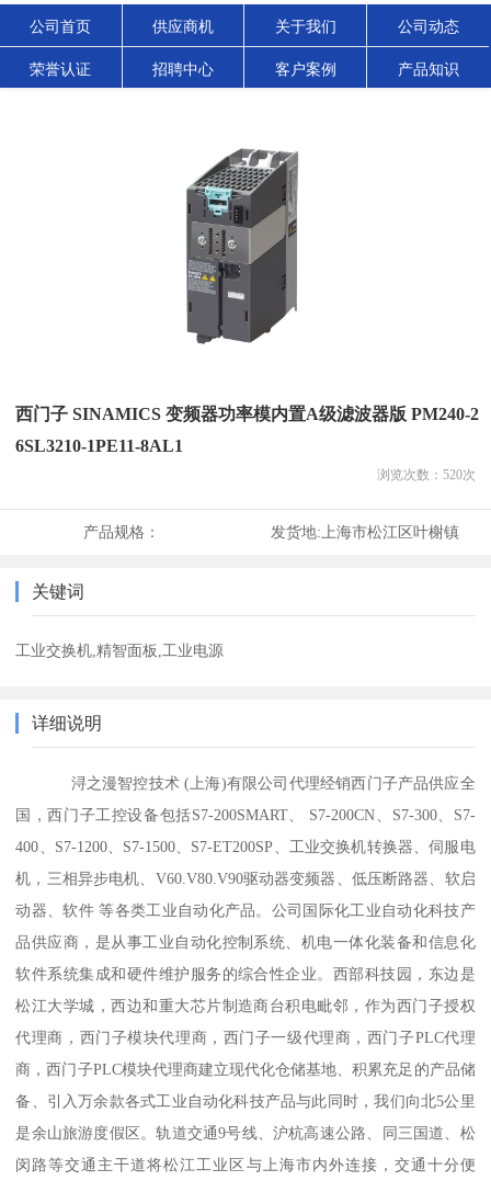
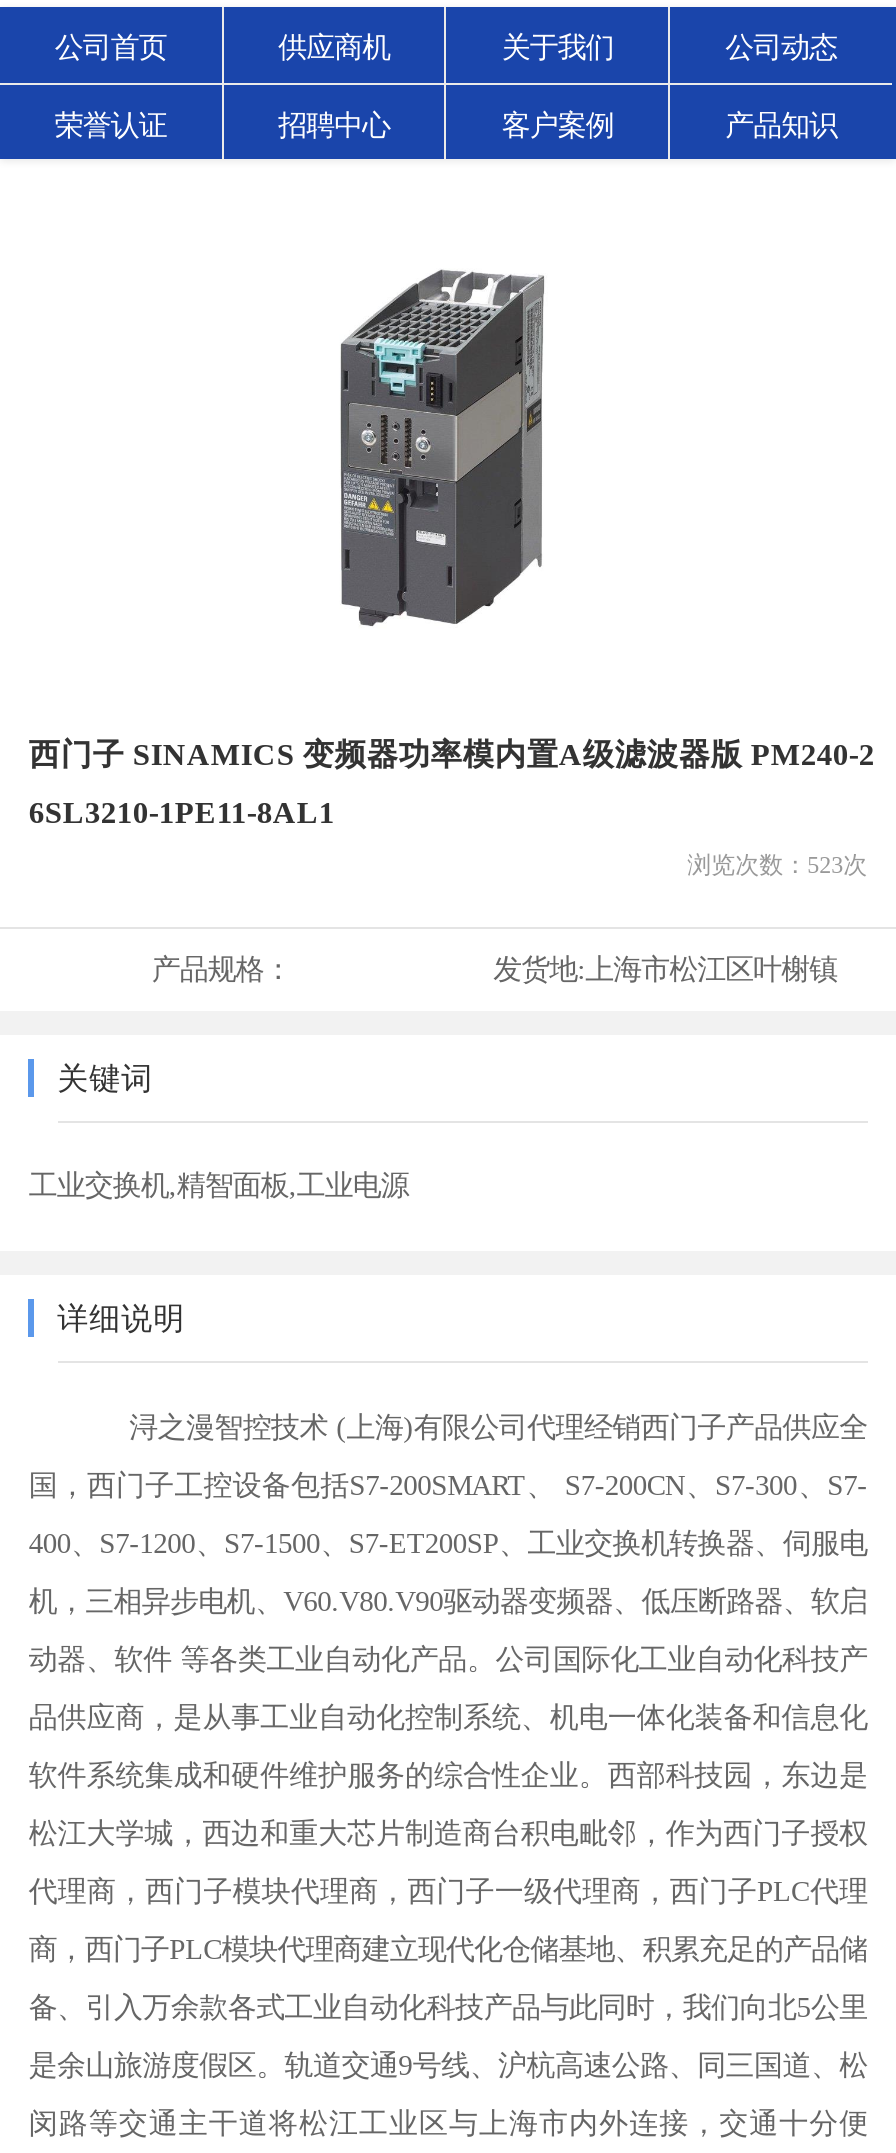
- 浏览次数：520次
+ 浏览次数：523次
